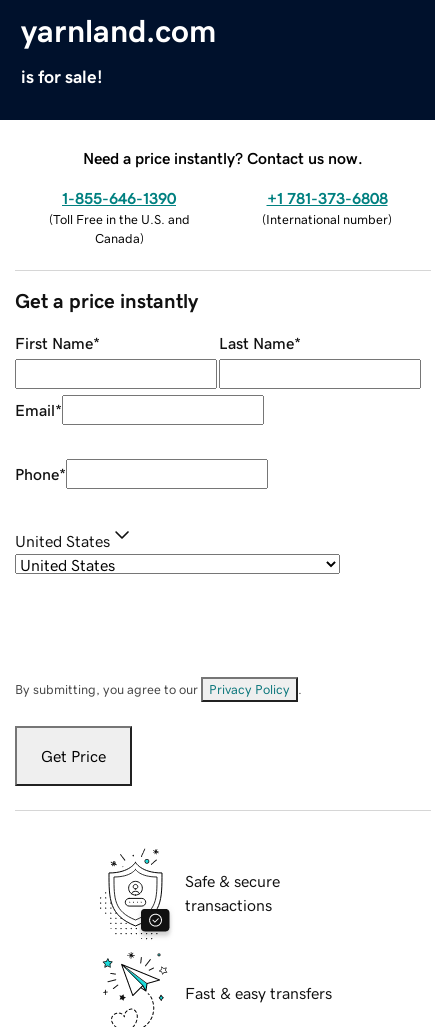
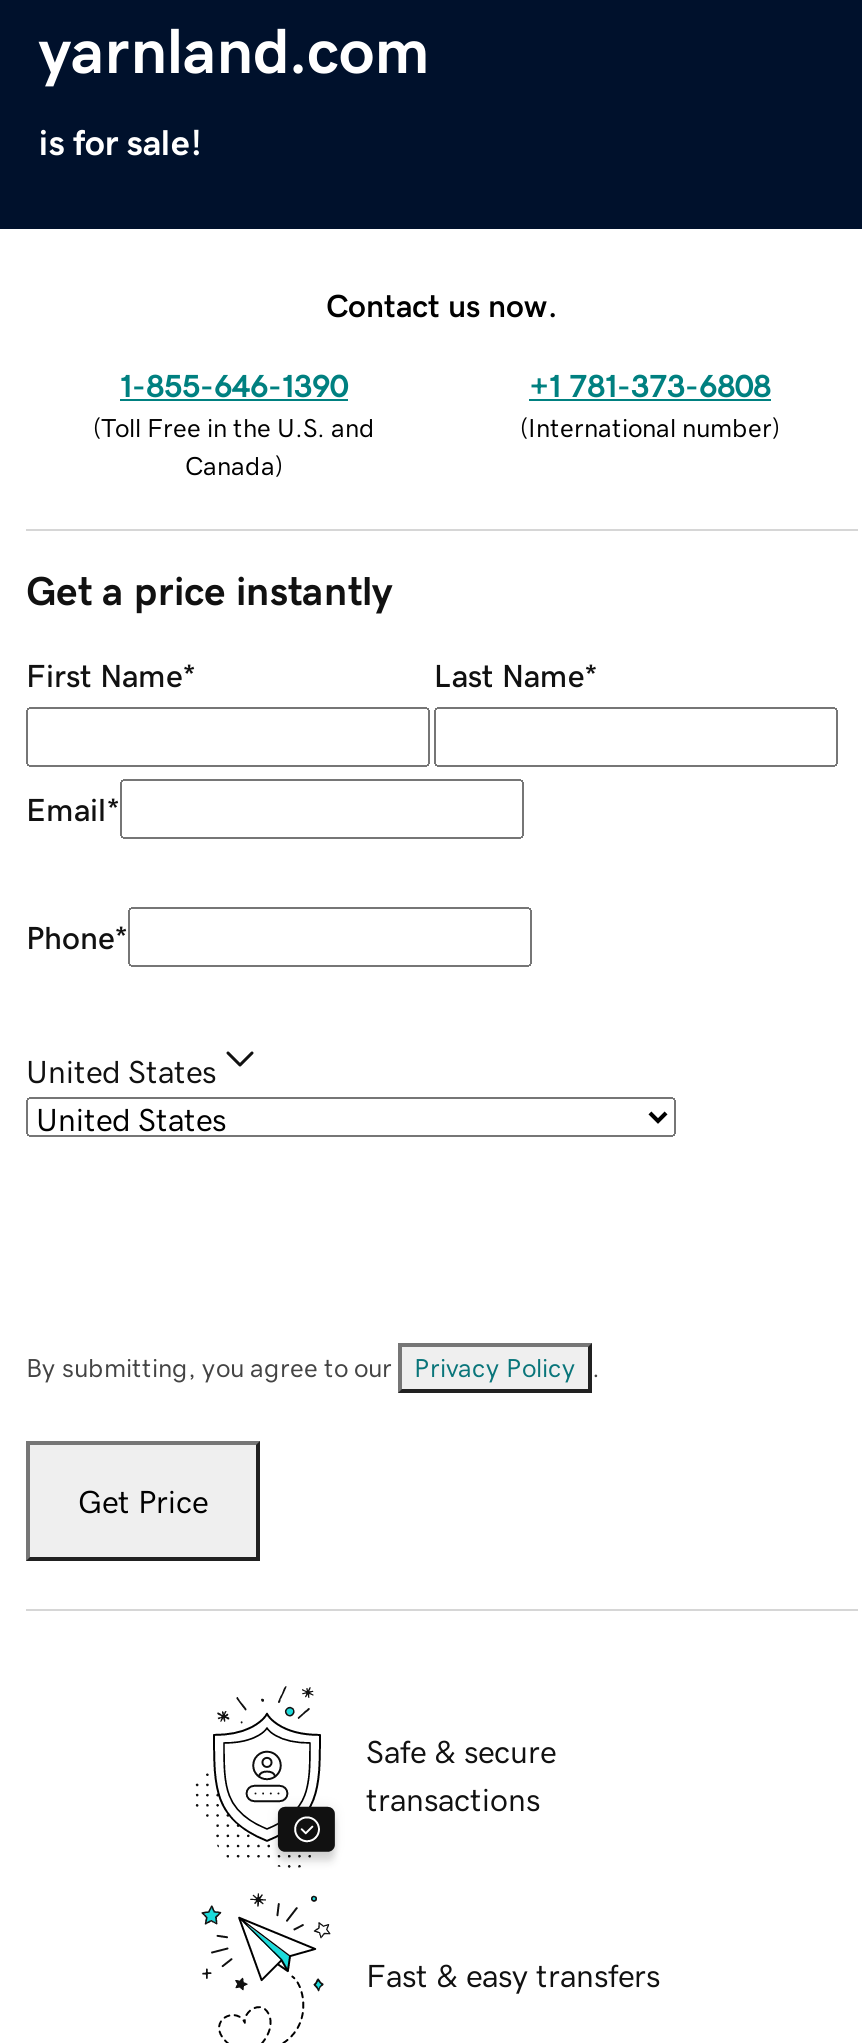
- Need a price instantly? Contact us now.
+ Contact us now.
